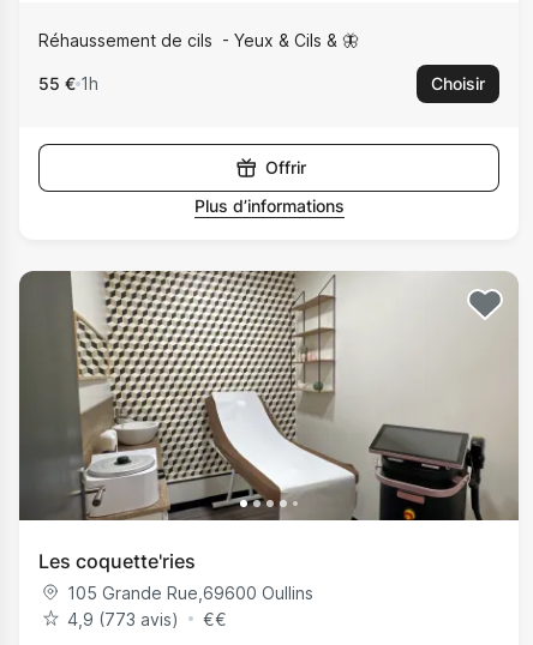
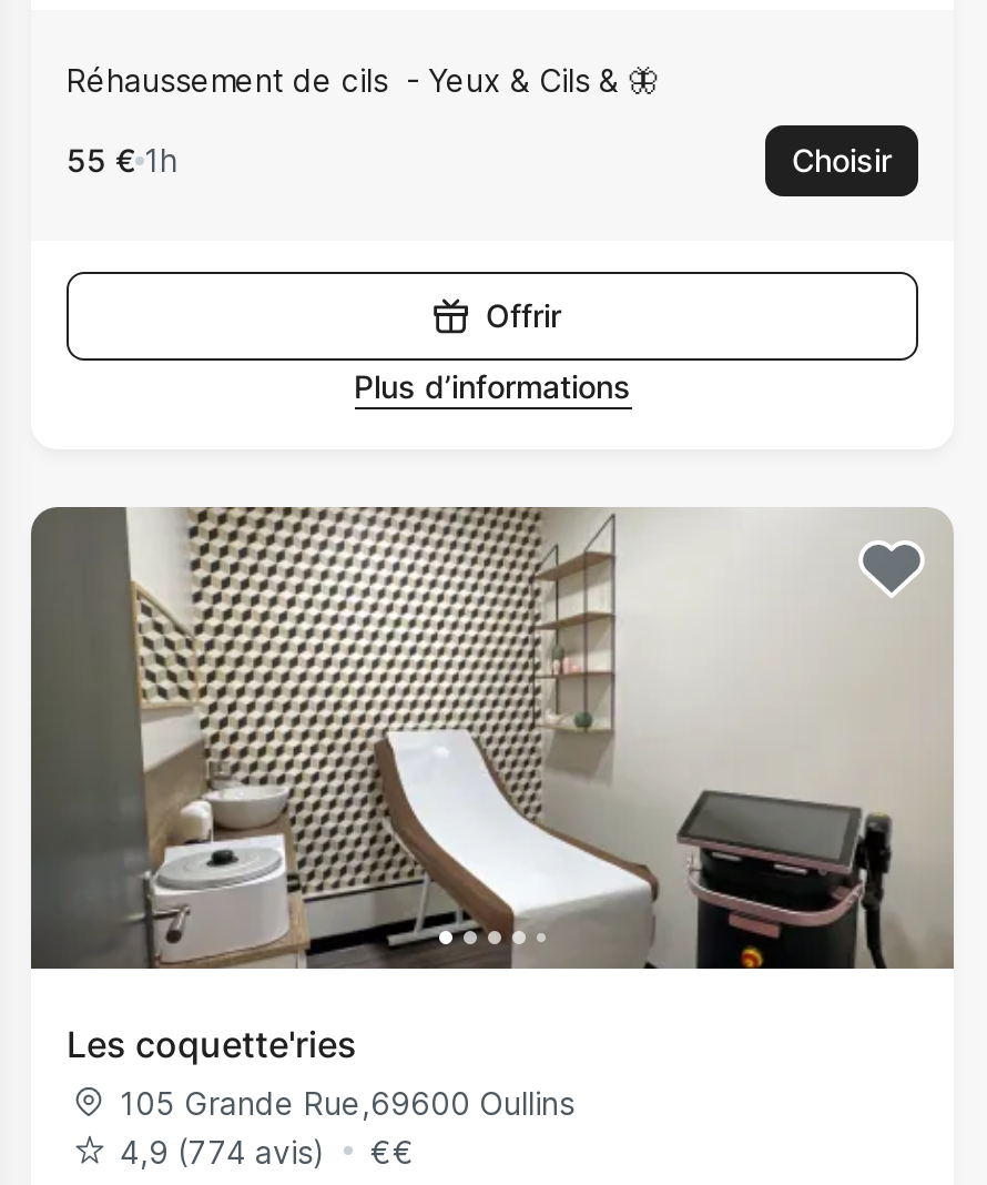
- 4,9 (773 avis)
+ 4,9 (774 avis)
